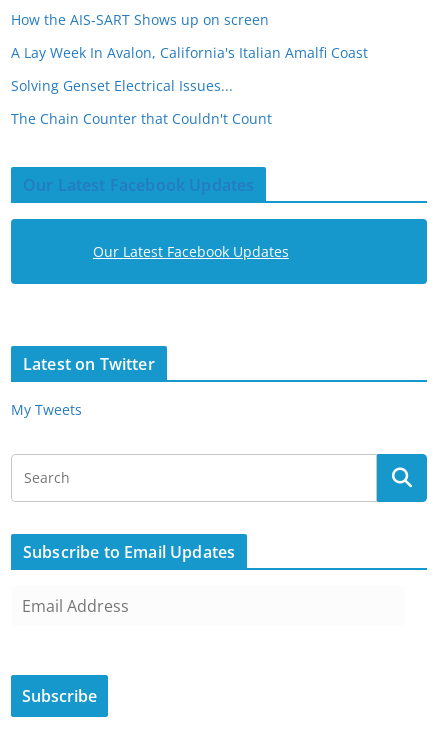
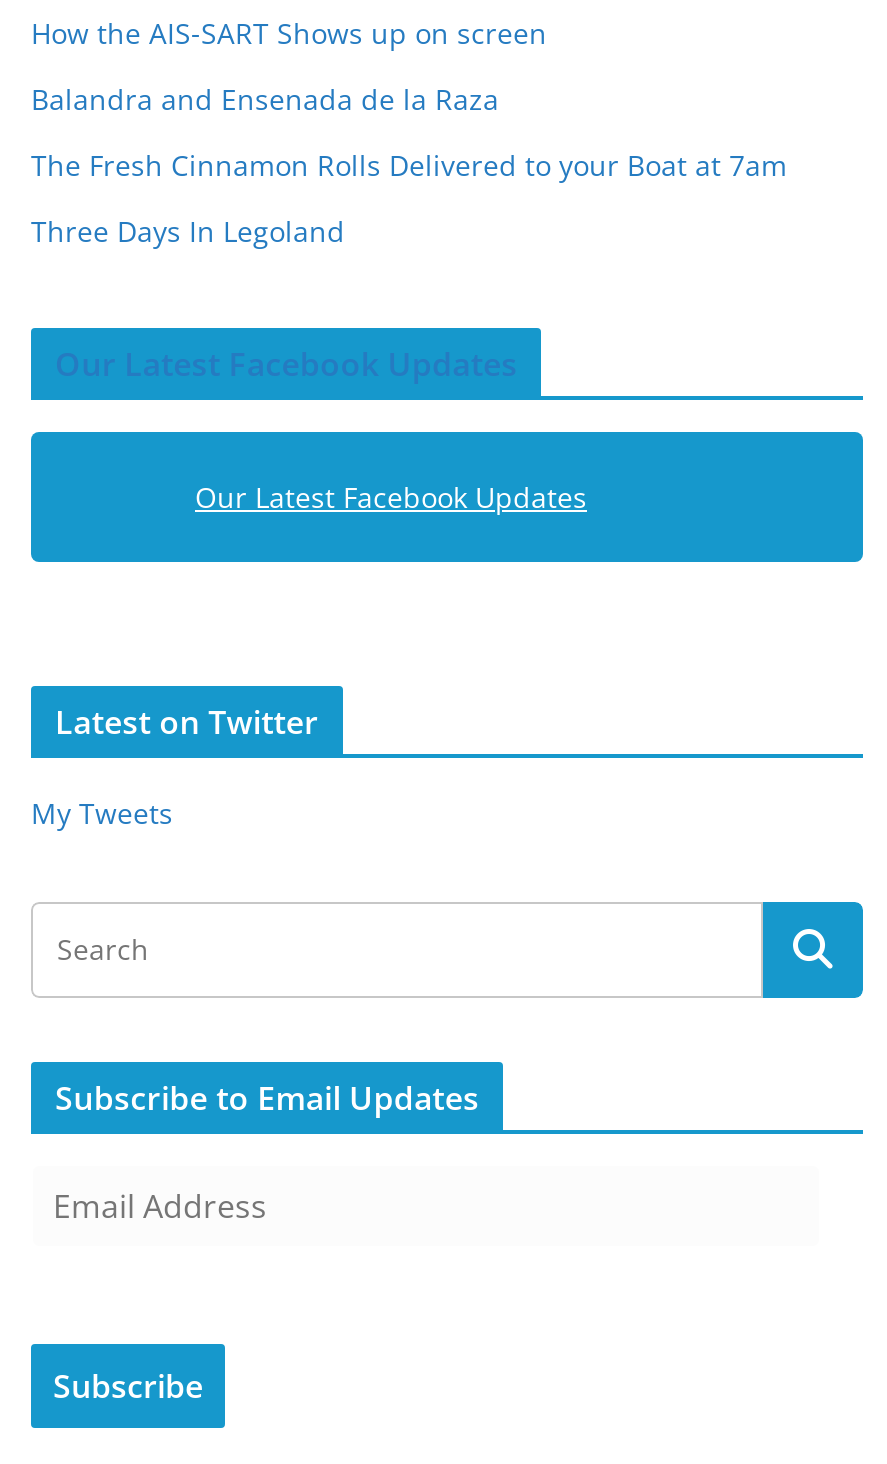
- A Lay Week In Avalon, California's Italian Amalfi Coast
+ Balandra and Ensenada de la Raza

- Solving Genset Electrical Issues...
+ The Fresh Cinnamon Rolls Delivered to your Boat at 7am

- The Chain Counter that Couldn't Count
+ Three Days In Legoland
